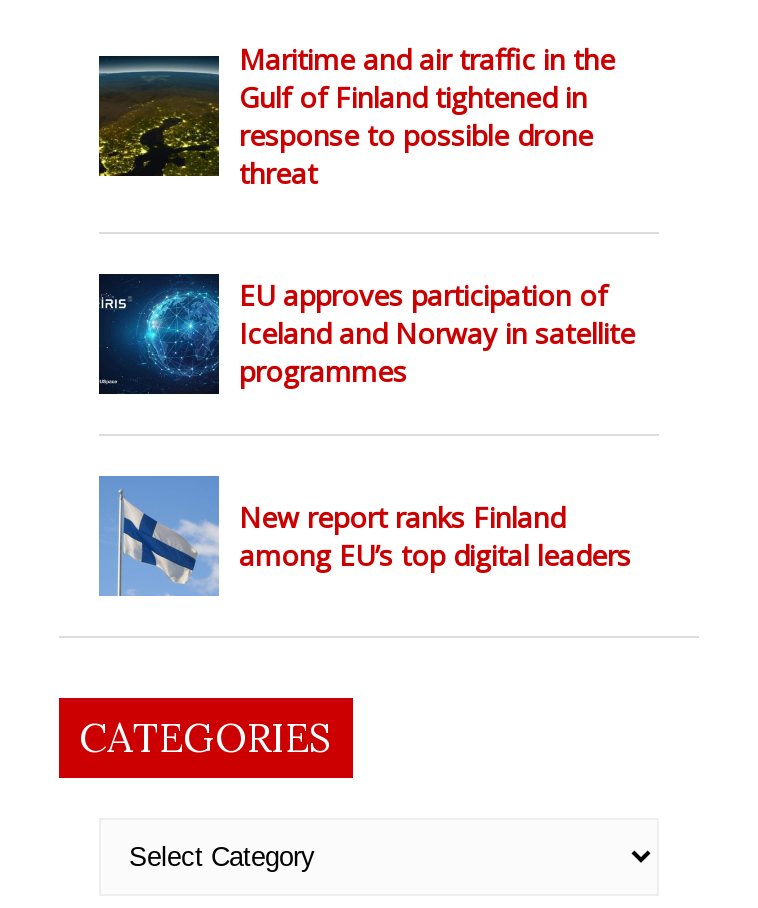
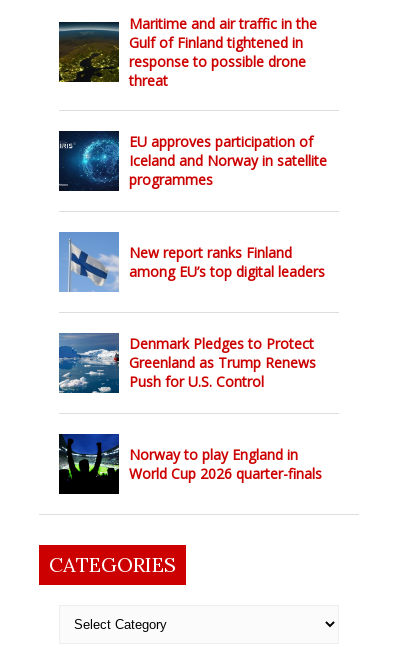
+ [image]
+ Denmark Pledges to Protect
+ Greenland as Trump Renews
+ Push for U.S. Control

+ [image]
+ Norway to play England in
+ World Cup 2026 quarter-finals
